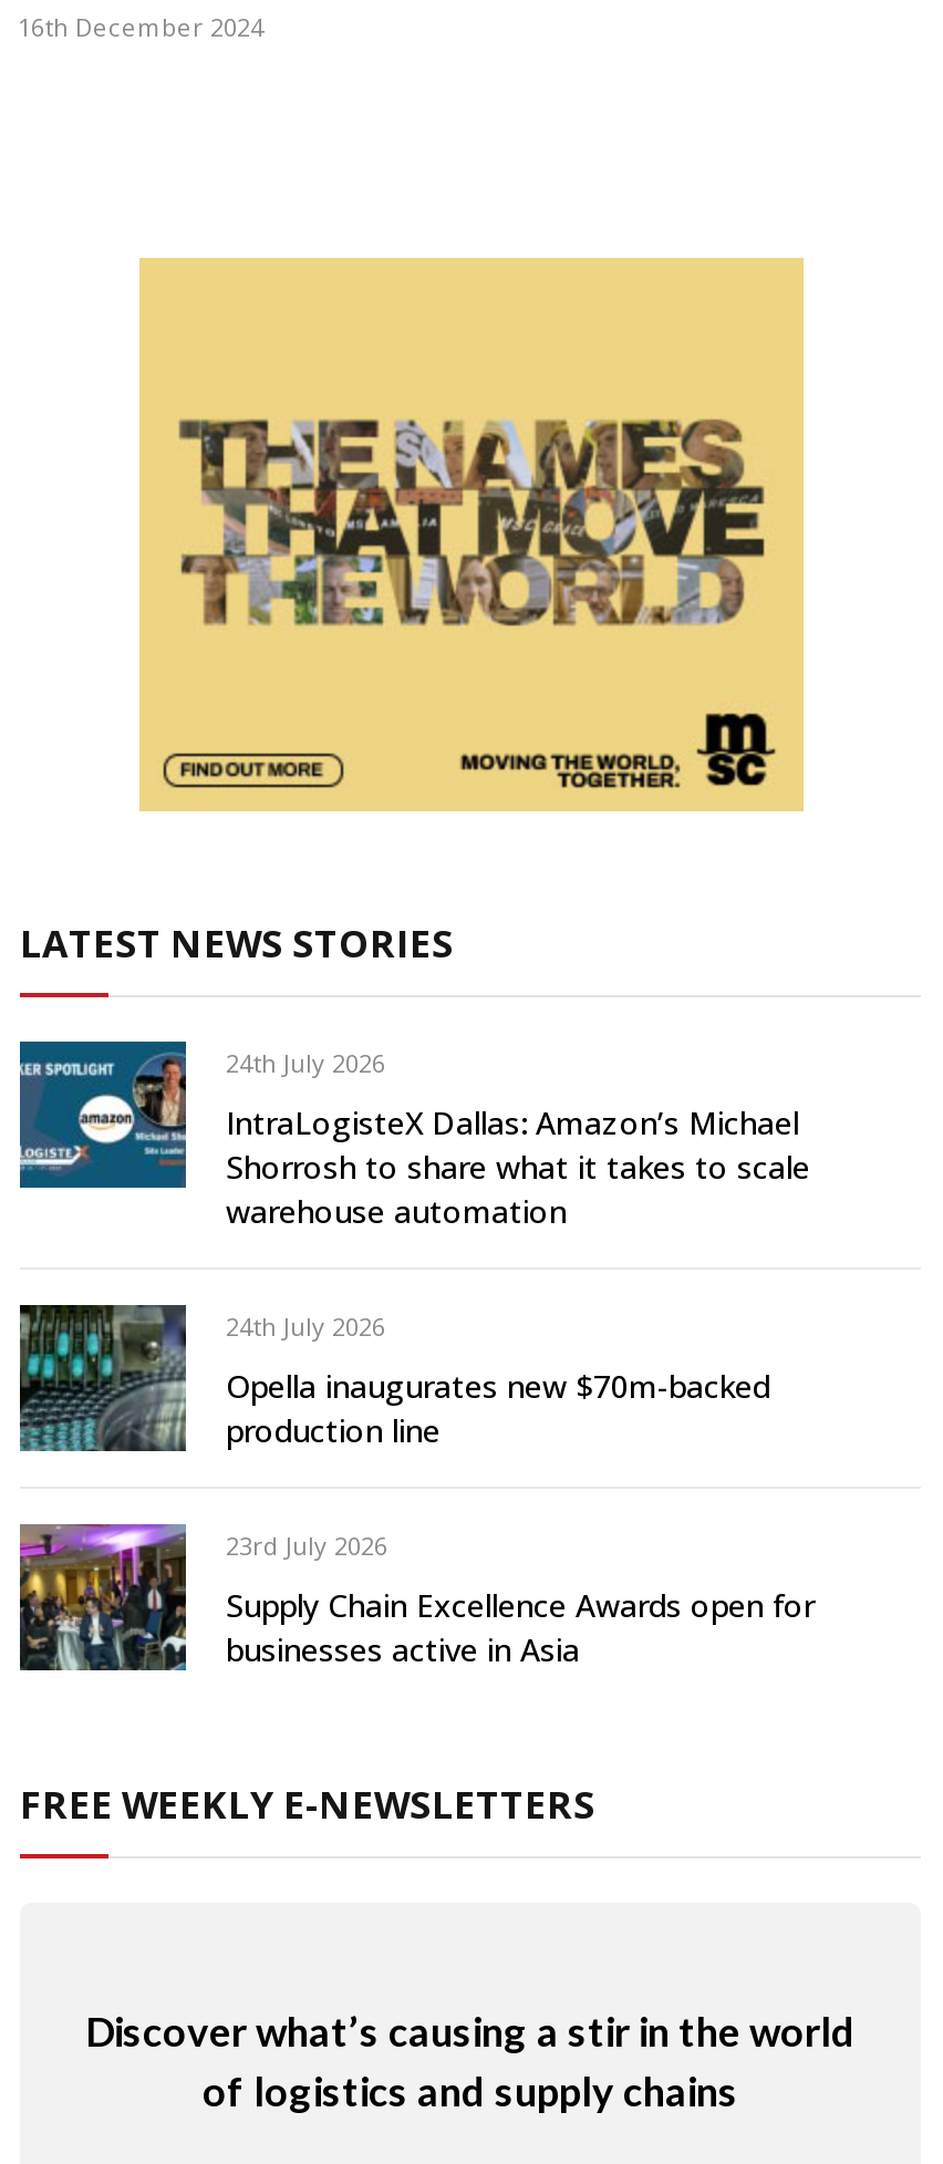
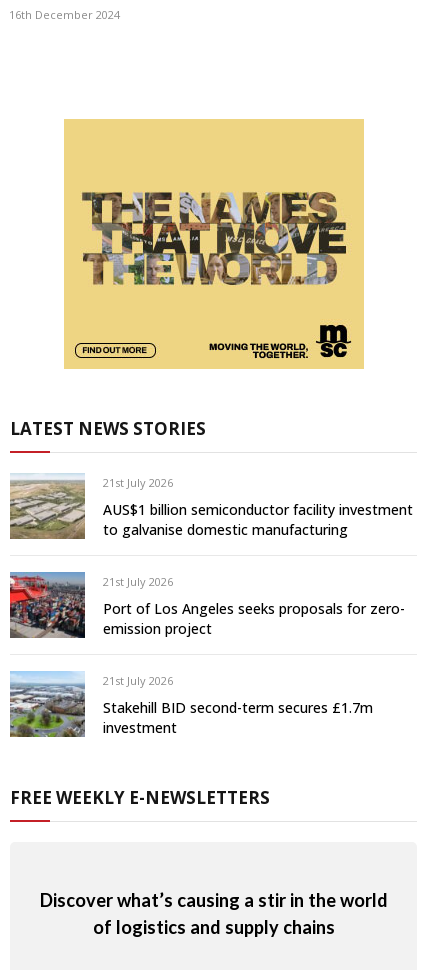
- [image]
- 24th July 2026
+ [image]
+ 21st July 2026

- IntraLogisteX Dallas: Amazon’s Michael
- Shorrosh to share what it takes to scale
- warehouse automation
+ AUS$1 billion semiconductor facility investment
+ to galvanise domestic manufacturing

- [image]
- 24th July 2026
+ [image]
+ 21st July 2026

- Opella inaugurates new $70m-backed
- production line
+ Port of Los Angeles seeks proposals for zero-
+ emission project

- [image]
- 23rd July 2026
+ [image]
+ 21st July 2026

- Supply Chain Excellence Awards open for
- businesses active in Asia
+ Stakehill BID second-term secures £1.7m
+ investment
